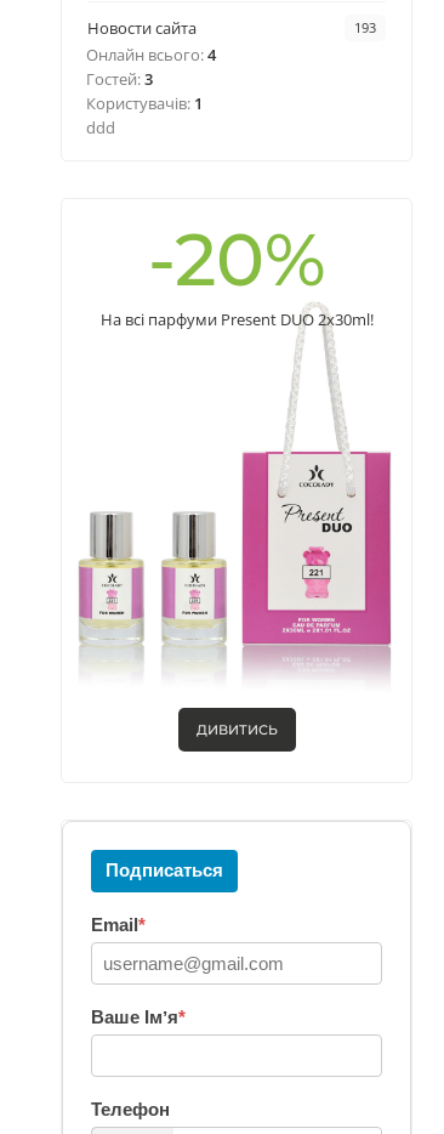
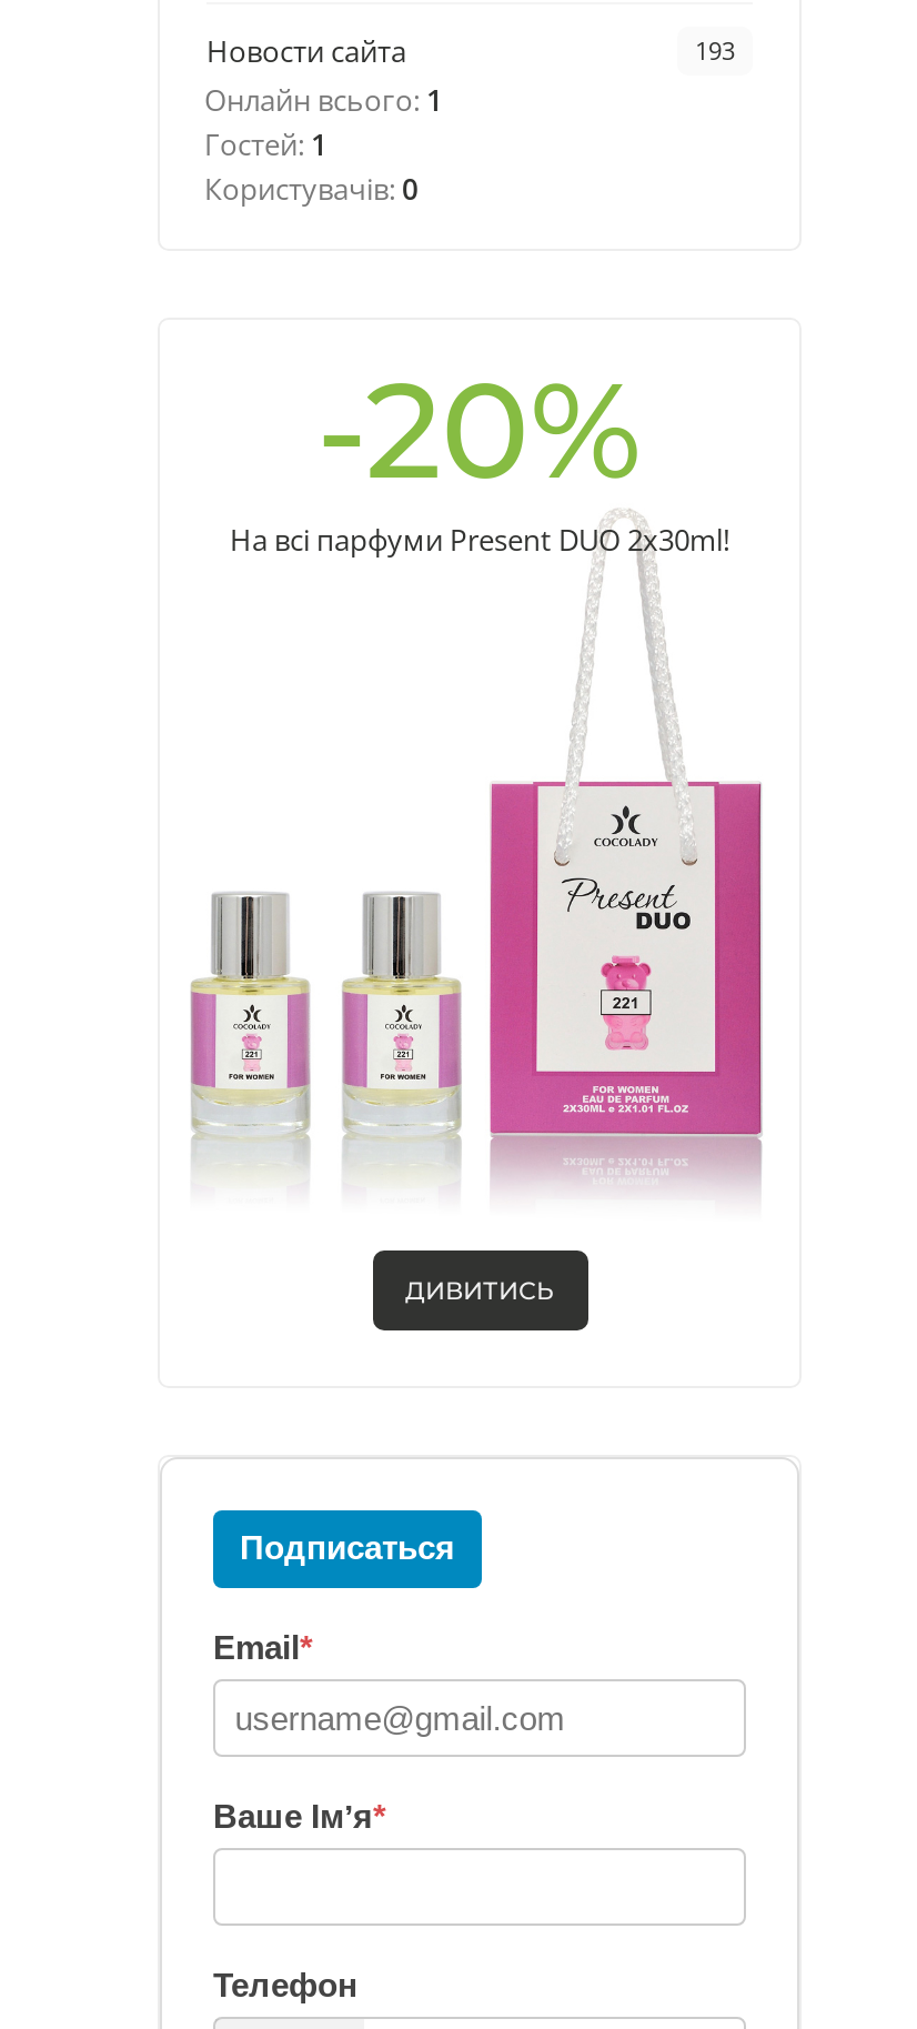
- Онлайн всього: 4
- Гостей: 3
- Користувачів: 1
- ddd
+ Онлайн всього: 1
+ Гостей: 1
+ Користувачів: 0
